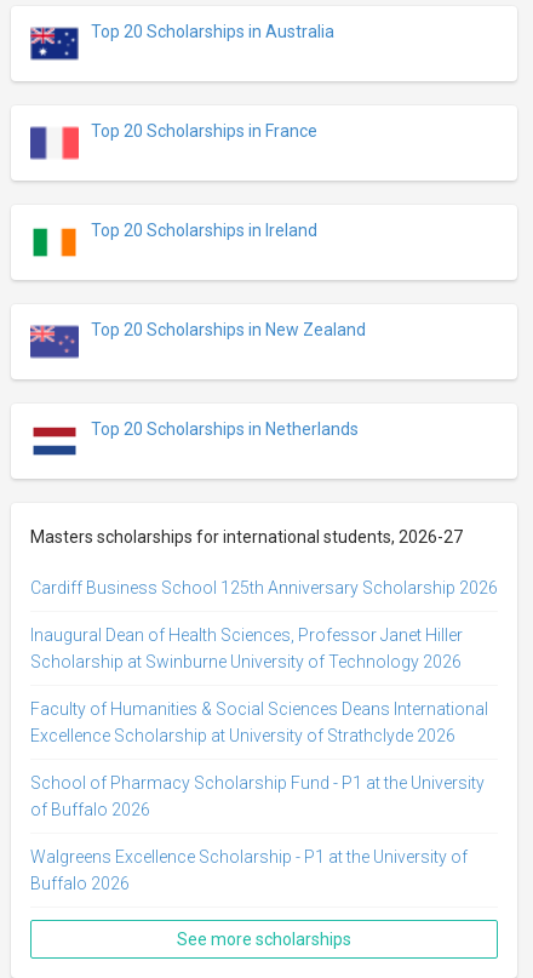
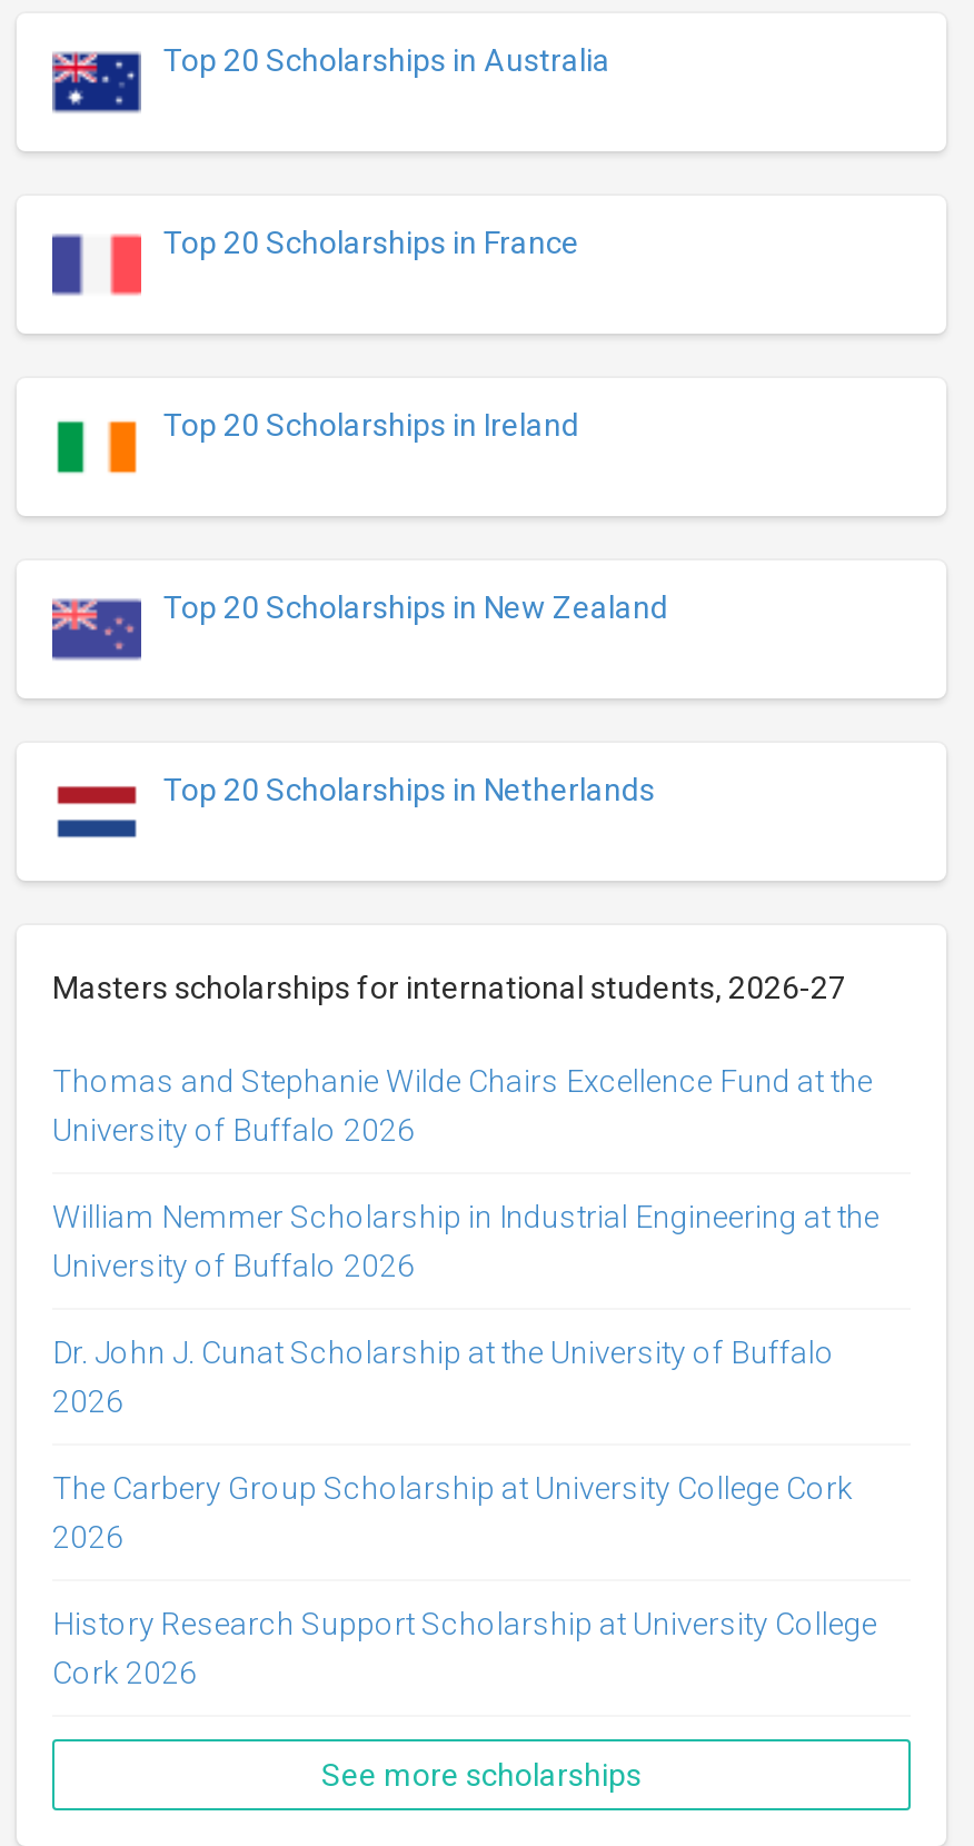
- Cardiff Business School 125th Anniversary Scholarship 2026
+ Thomas and Stephanie Wilde Chairs Excellence Fund at the
+ University of Buffalo 2026

- Inaugural Dean of Health Sciences, Professor Janet Hiller
- Scholarship at Swinburne University of Technology 2026
+ William Nemmer Scholarship in Industrial Engineering at the
+ University of Buffalo 2026

- Faculty of Humanities & Social Sciences Deans International
- Excellence Scholarship at University of Strathclyde 2026
+ Dr. John J. Cunat Scholarship at the University of Buffalo
+ 2026

- School of Pharmacy Scholarship Fund - P1 at the University
- of Buffalo 2026
+ The Carbery Group Scholarship at University College Cork
+ 2026

- Walgreens Excellence Scholarship - P1 at the University of
- Buffalo 2026
+ History Research Support Scholarship at University College
+ Cork 2026
